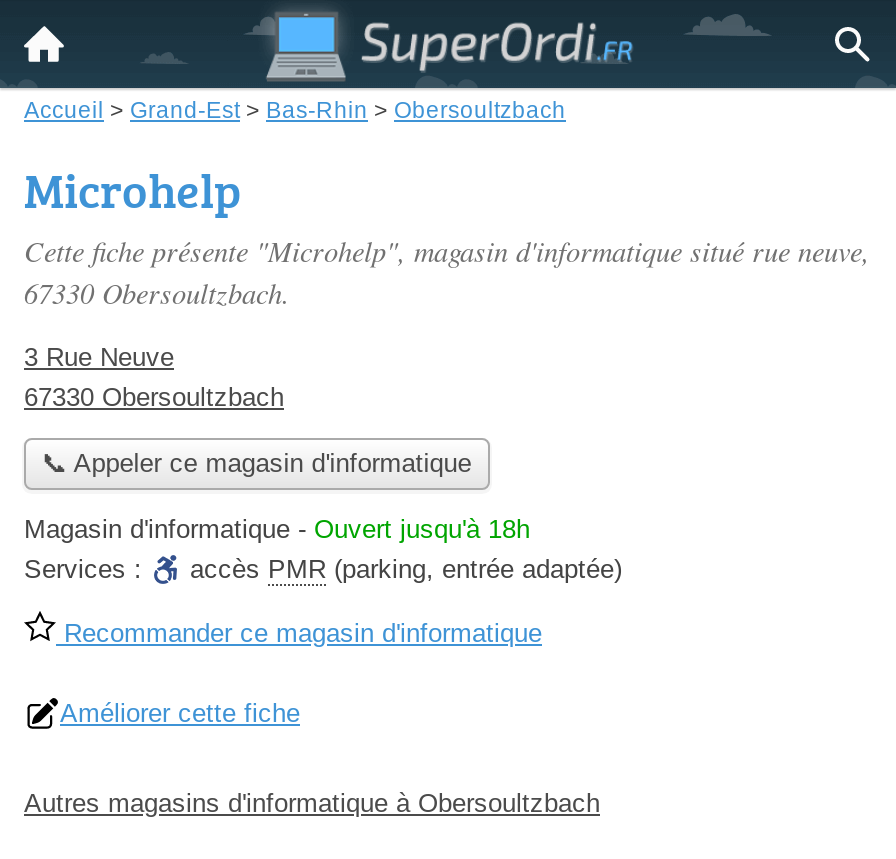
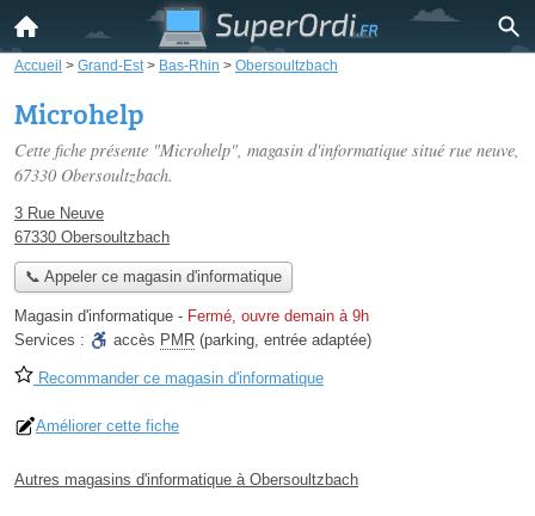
- Magasin d'informatique - Ouvert jusqu'à 18h
+ Magasin d'informatique - Fermé, ouvre demain à 9h
